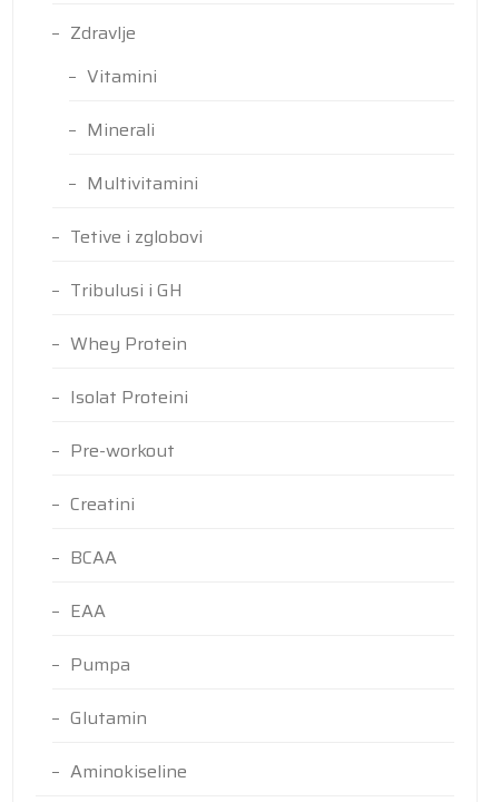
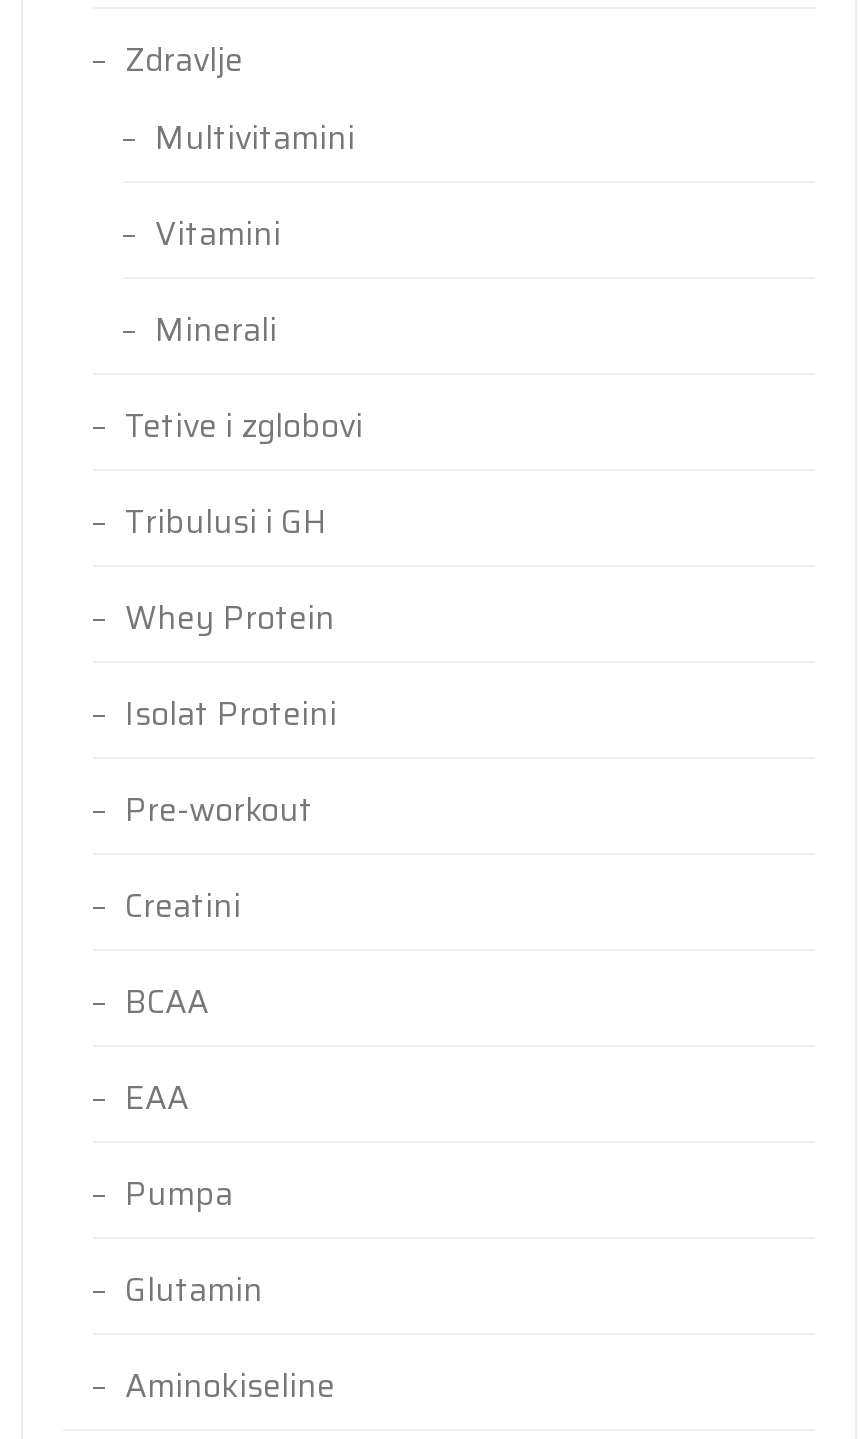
moved down: Vitamini | Minerali

moved up: Multivitamini
